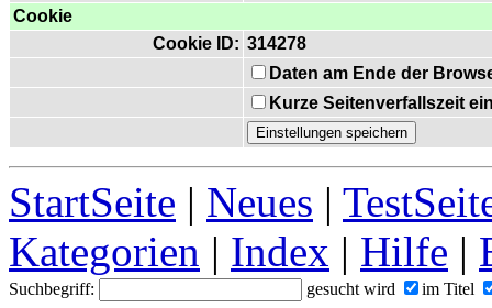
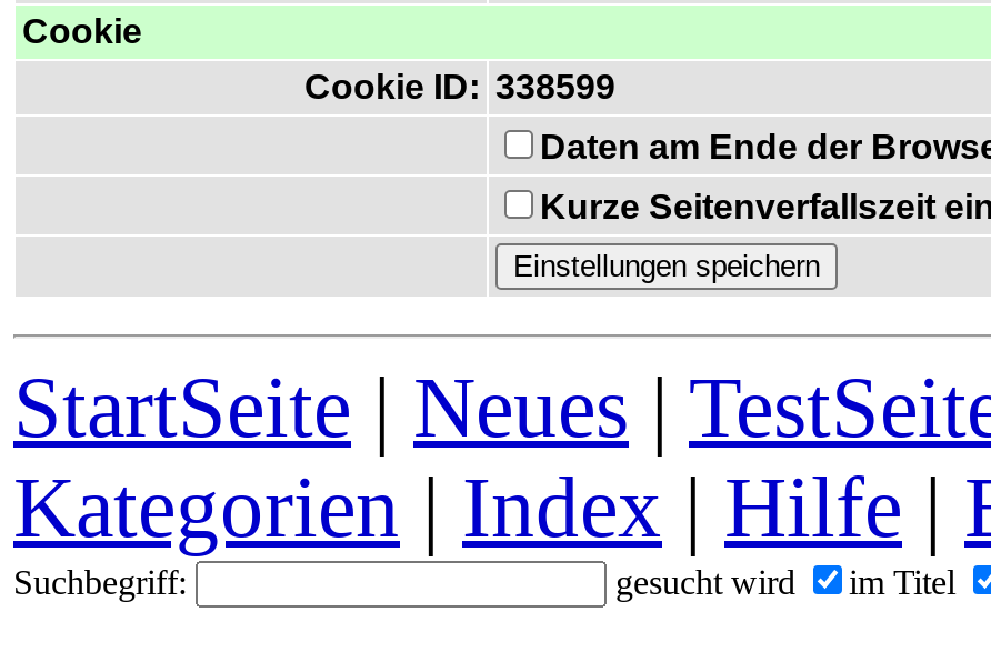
- Cookie ID: 314278
+ Cookie ID: 338599
